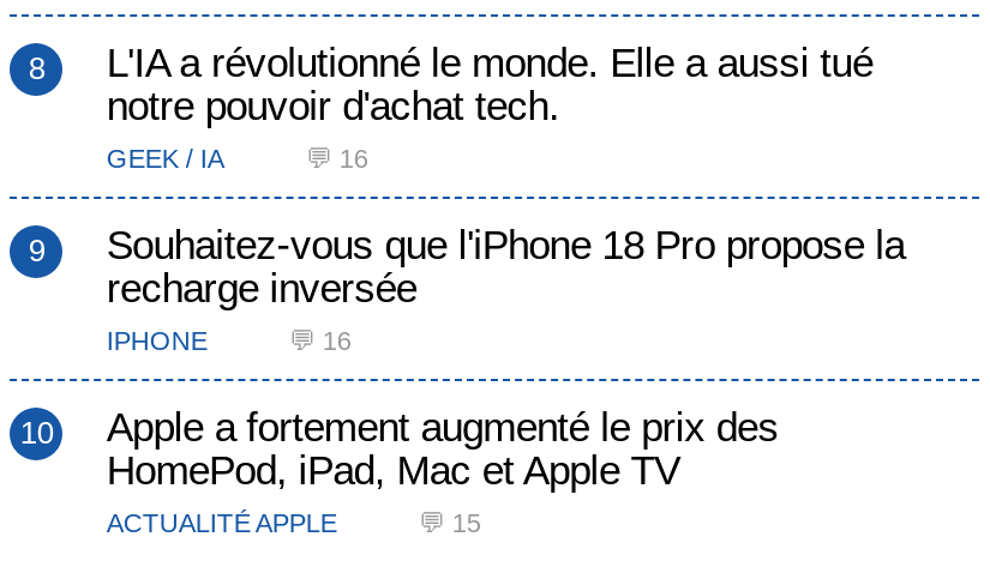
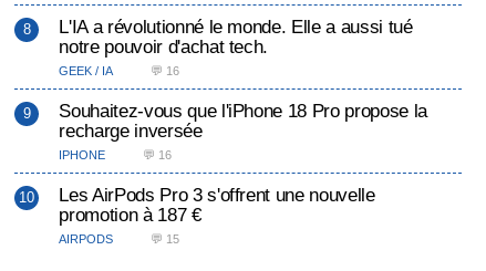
- Apple a fortement augmenté le prix des
- HomePod, iPad, Mac et Apple TV
- ACTUALITÉ APPLE
+ Les AirPods Pro 3 s'offrent une nouvelle
+ promotion à 187 €
+ AIRPODS
